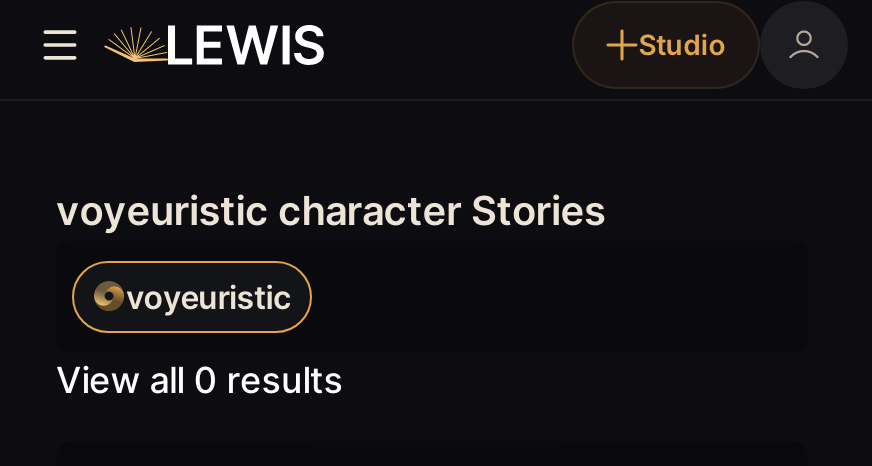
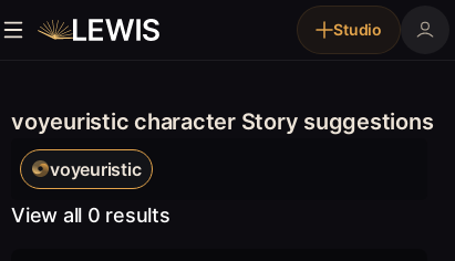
- voyeuristic character Stories
+ voyeuristic character Story suggestions
